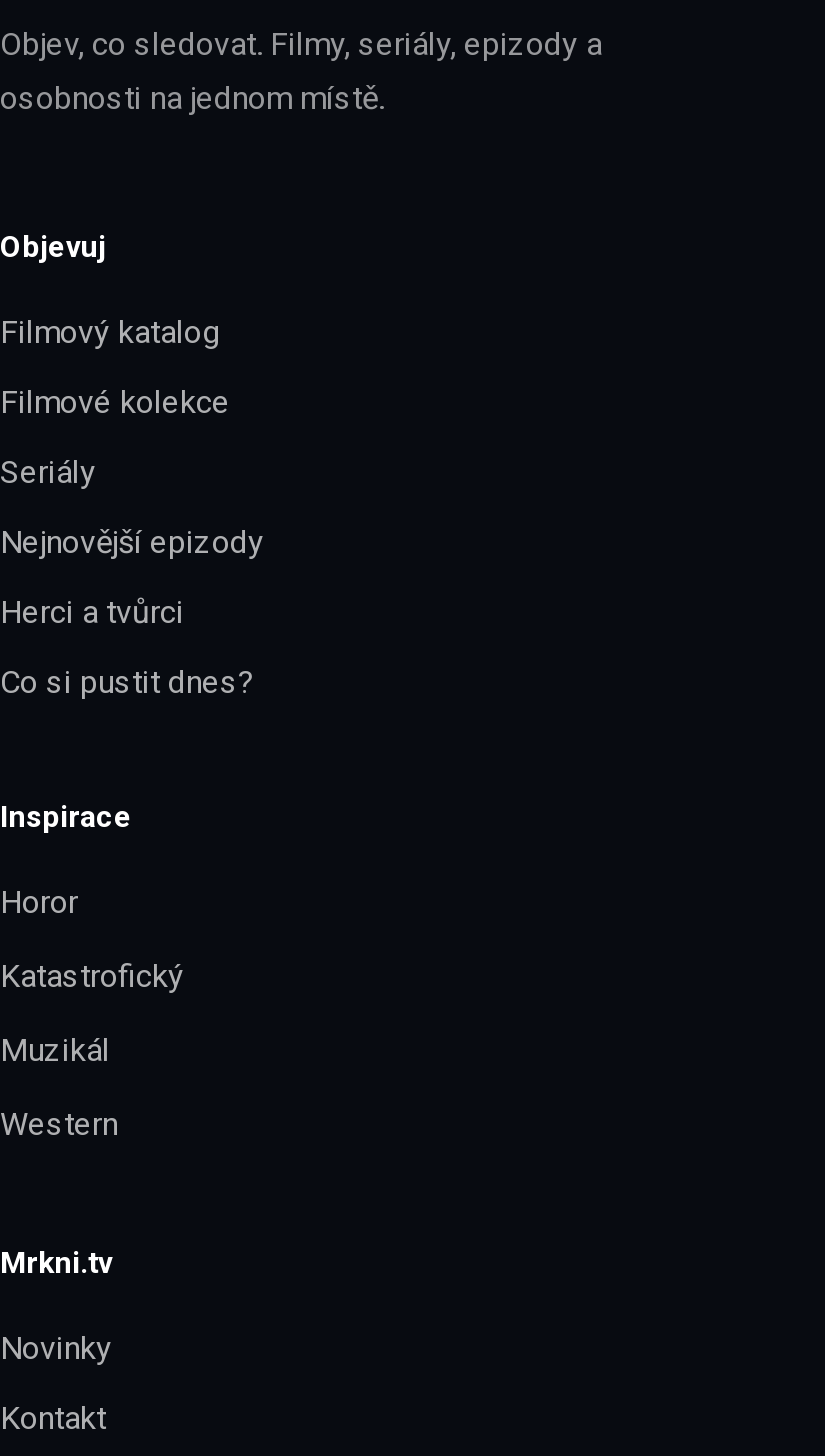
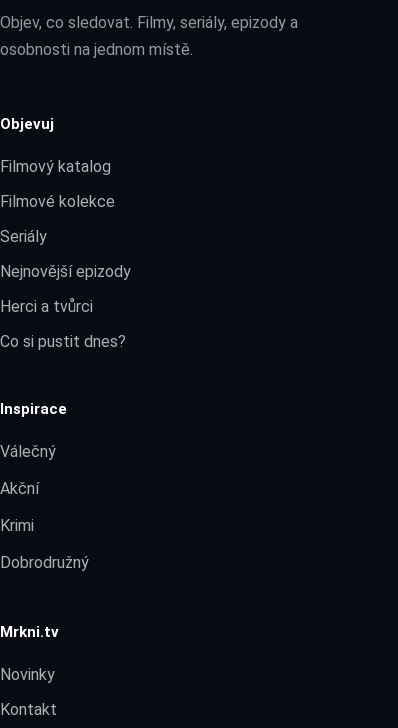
- Horor
+ Válečný

- Katastrofický
+ Akční

- Muzikál
+ Krimi

- Western
+ Dobrodružný
